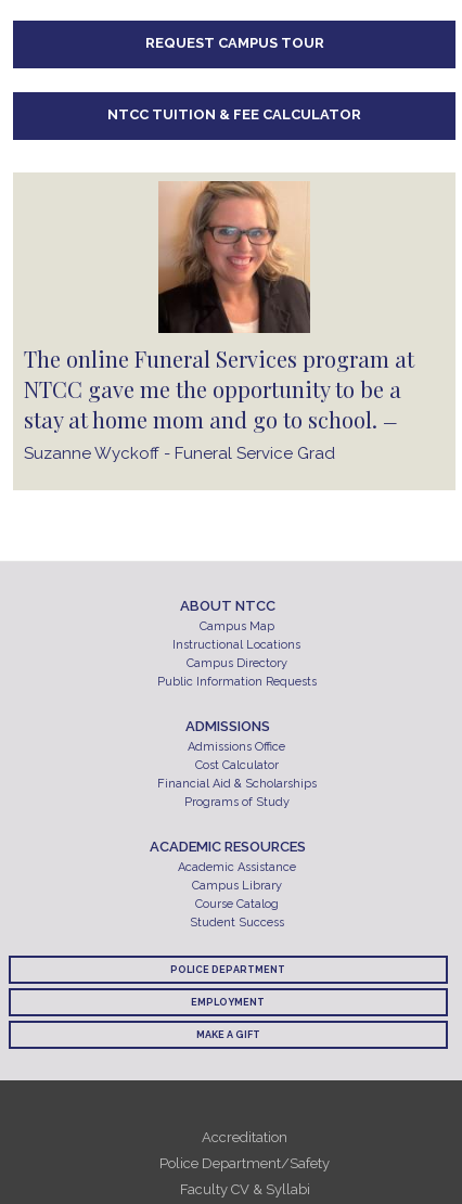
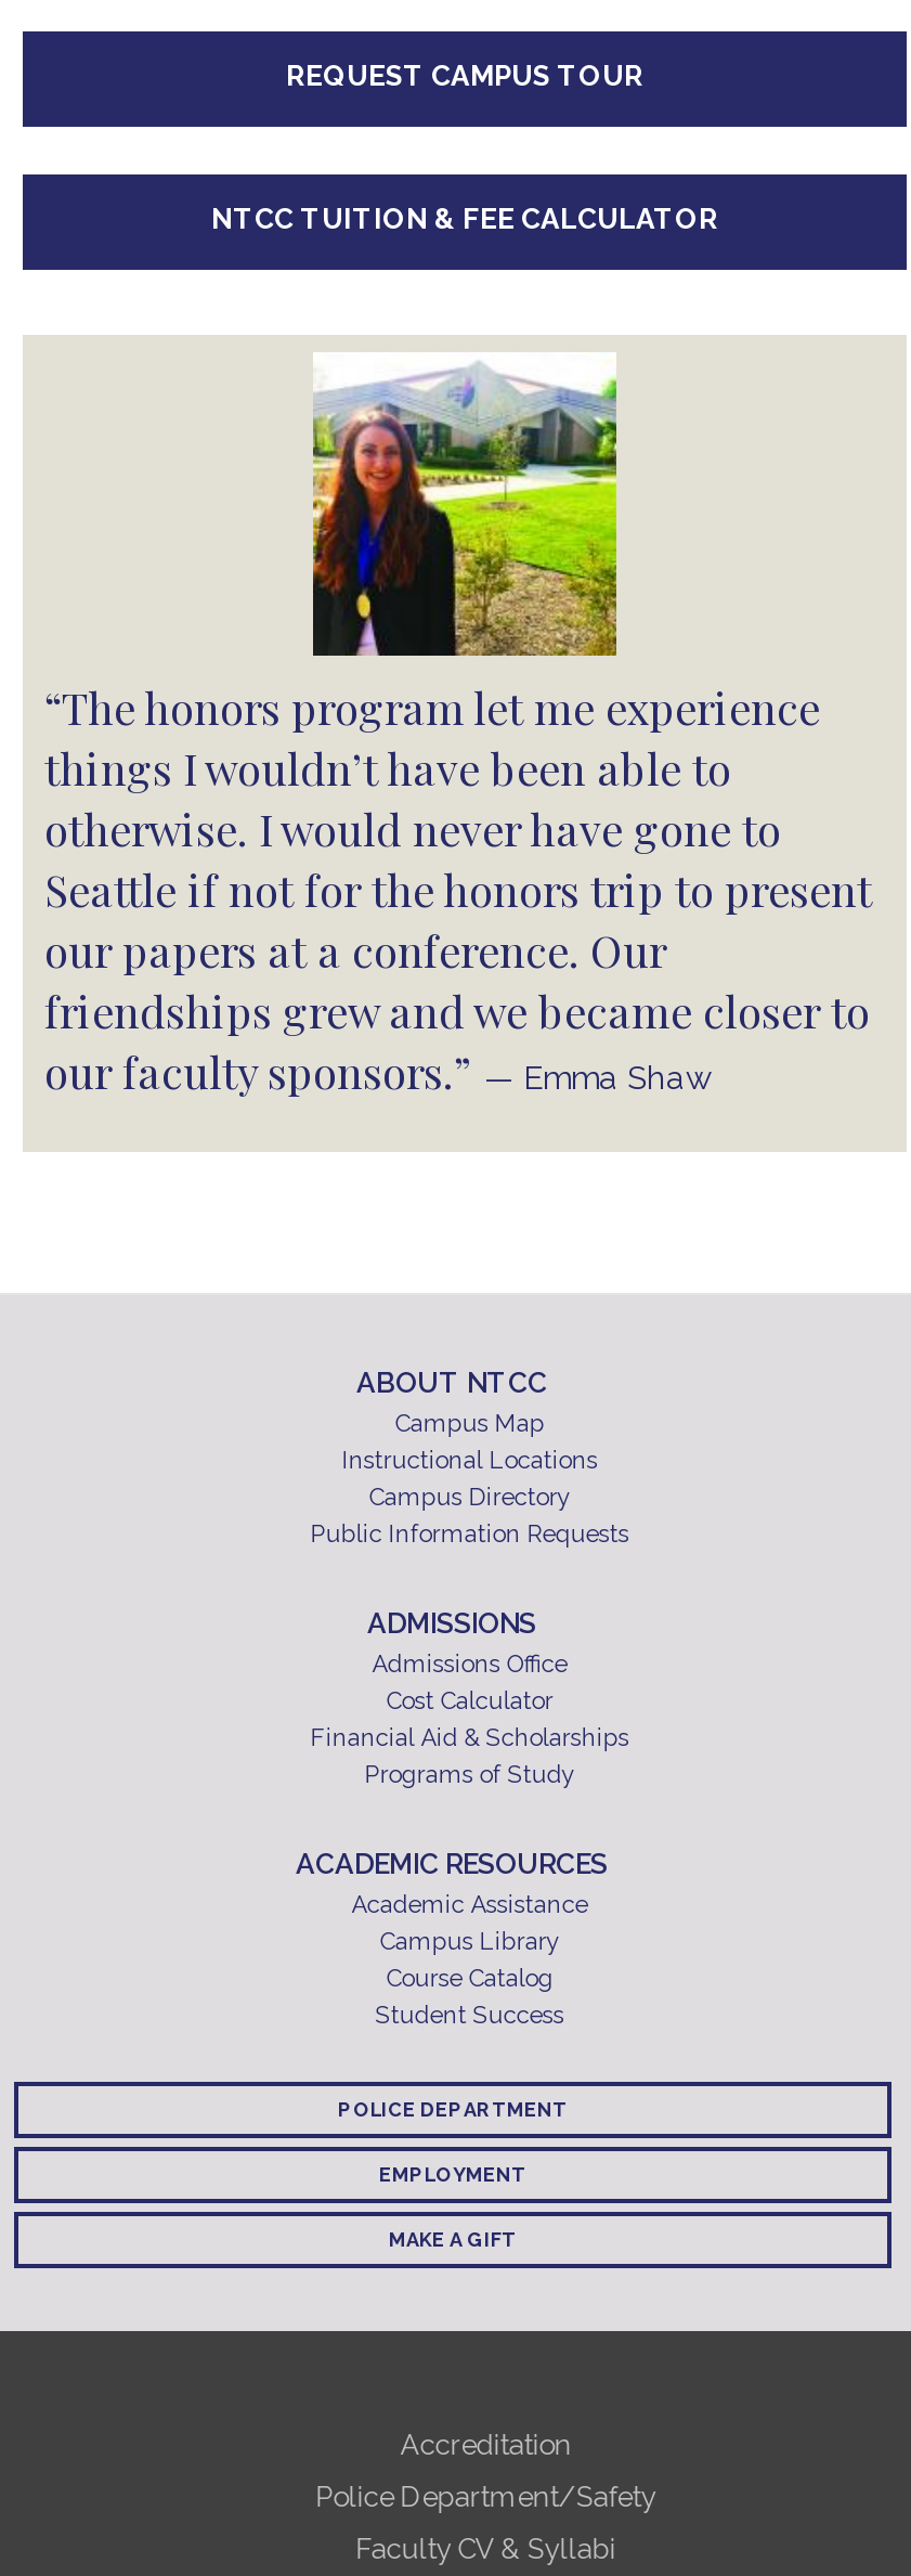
- [image]
+ [image]

- The online Funeral Services program at
- NTCC gave me the opportunity to be a
- stay at home mom and go to school. —
- Suzanne Wyckoff - Funeral Service Grad
+ “The honors program let me experience
+ things I wouldn’t have been able to
+ otherwise. I would never have gone to
+ Seattle if not for the honors trip to present
+ our papers at a conference. Our
+ friendships grew and we became closer to
+ our faculty sponsors.” — Emma Shaw
